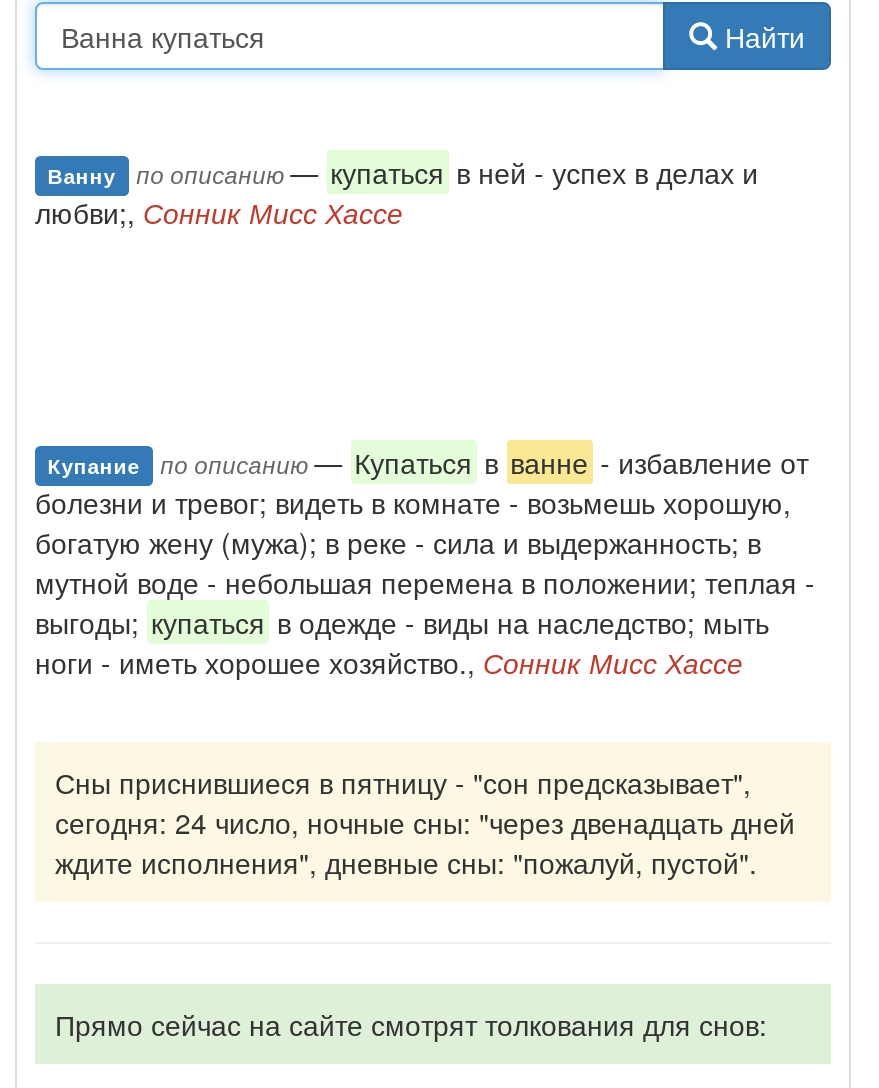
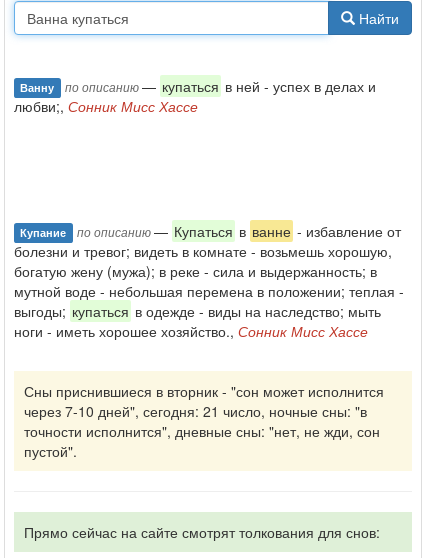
- Сны приснившиеся в пятницу - "сон предсказывает",
- сегодня: 24 число, ночные сны: "через двенадцать дней
- ждите исполнения", дневные сны: "пожалуй, пустой".
+ Сны приснившиеся в вторник - "сон может исполнится
+ через 7-10 дней", сегодня: 21 число, ночные сны: "в
+ точности исполнится", дневные сны: "нет, не жди, сон
+ пустой".
